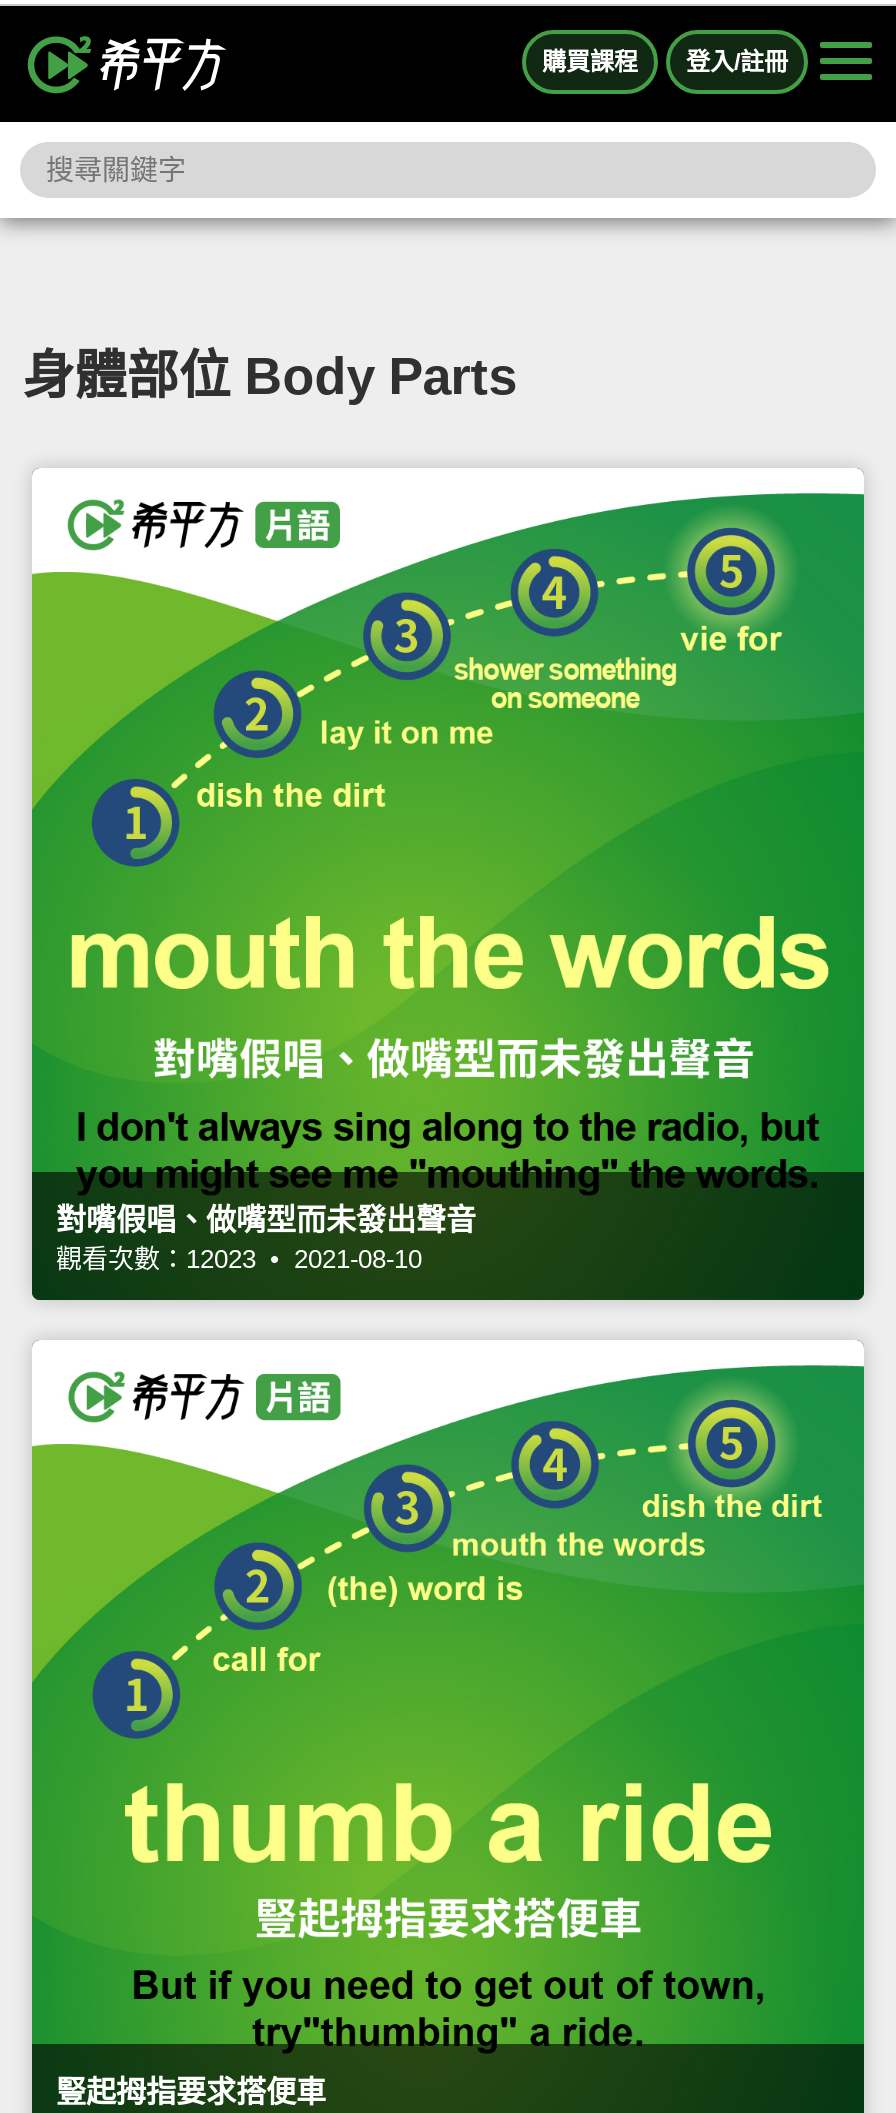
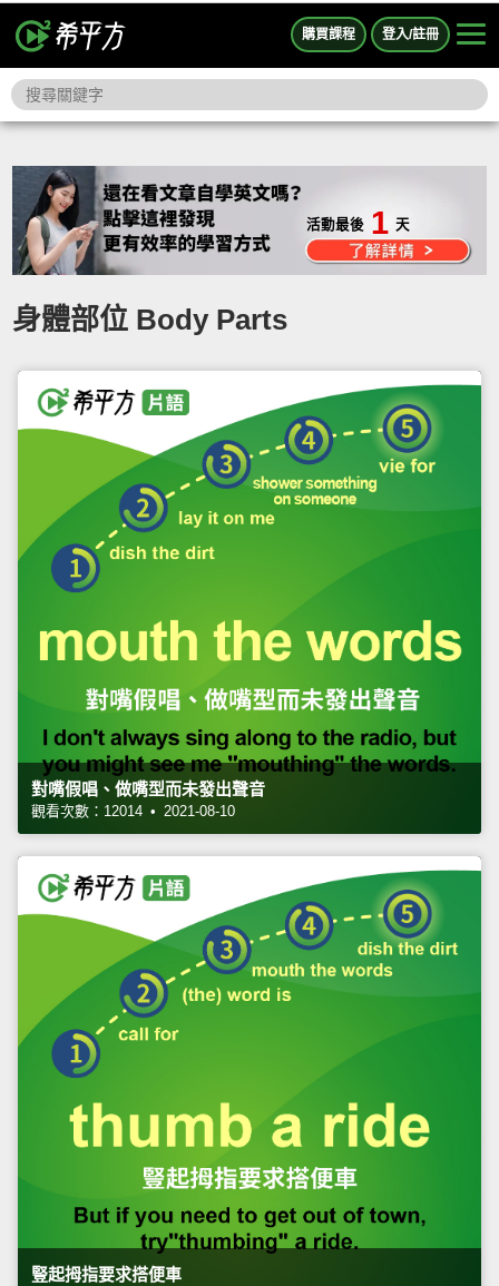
+ 活動最後 1 天

- 觀看次數：12023 • 2021-08-10
+ 觀看次數：12014 • 2021-08-10
